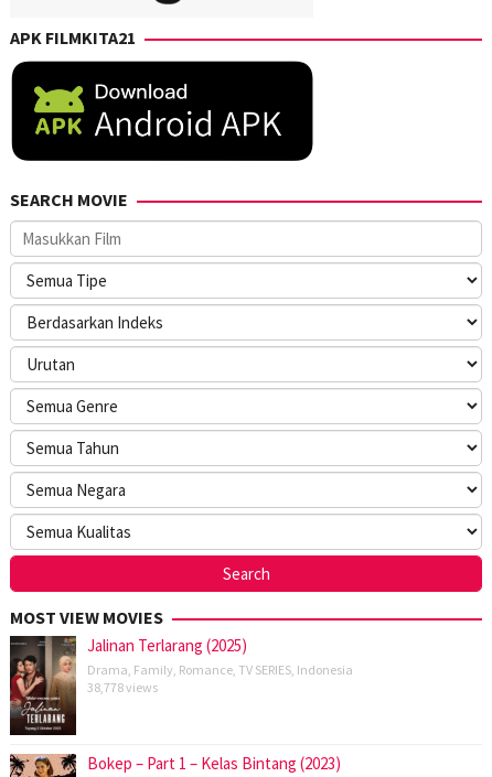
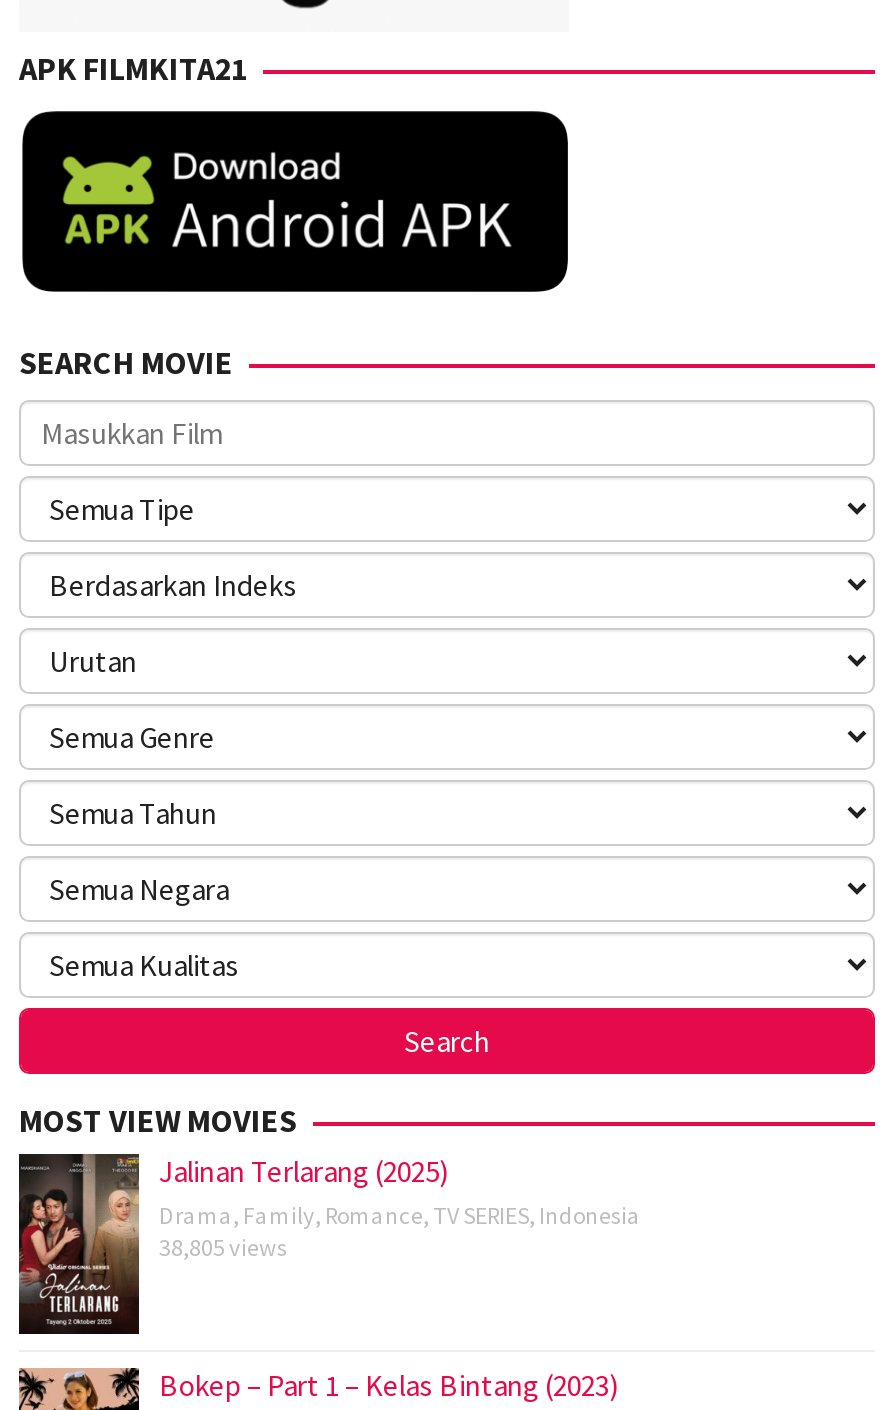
- 38,778 views
+ 38,805 views
